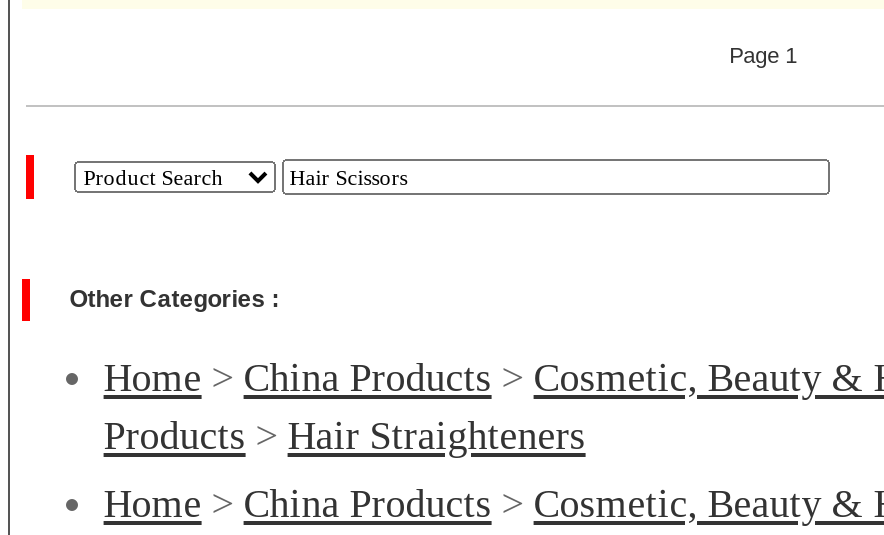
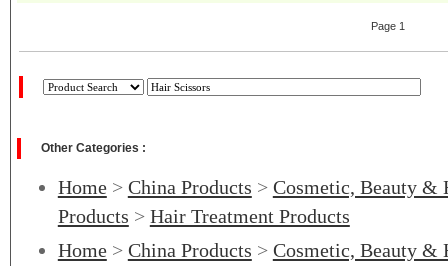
- Products > Hair Straighteners
+ Products > Hair Treatment Products
